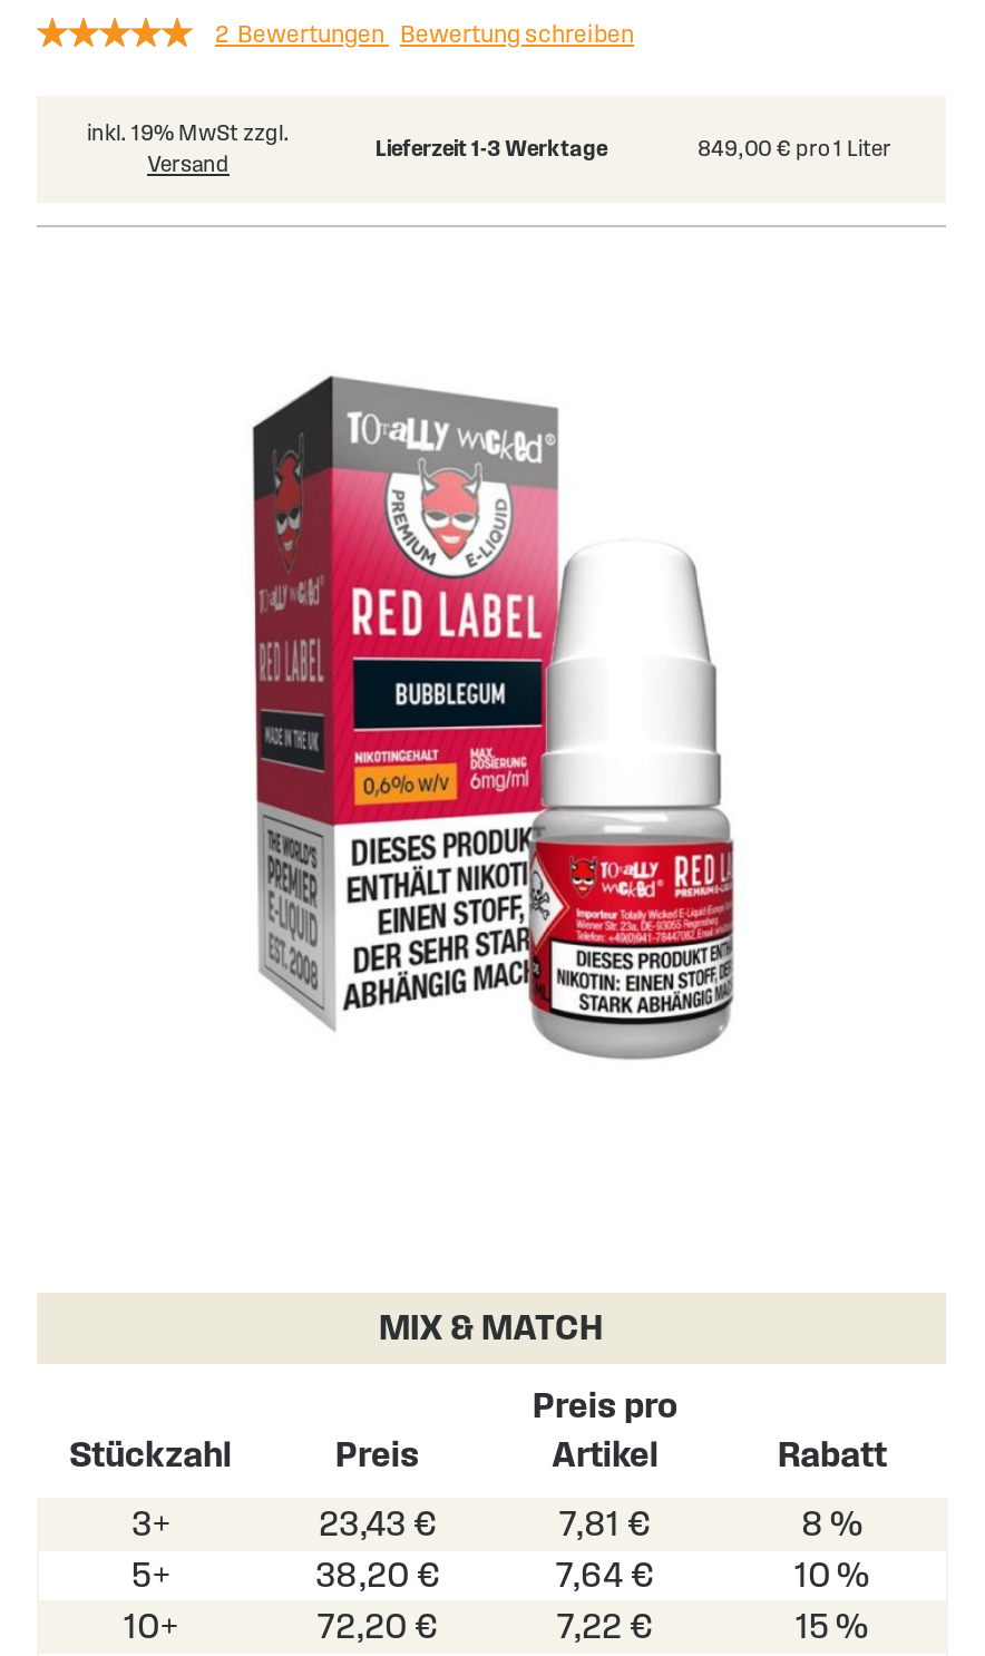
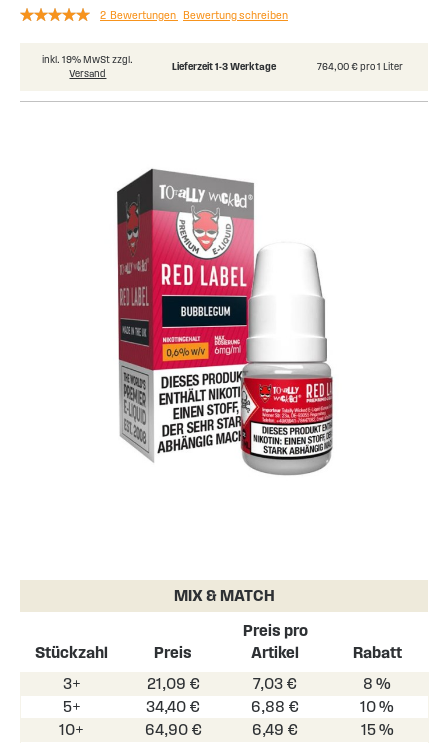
- 849,00 € pro 1 Liter
+ 764,00 € pro 1 Liter

- 23,43 €
+ 21,09 €

- 7,81 €
+ 7,03 €

- 38,20 €
+ 34,40 €

- 7,64 €
+ 6,88 €

- 72,20 €
+ 64,90 €

- 7,22 €
+ 6,49 €
